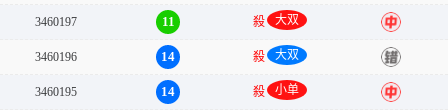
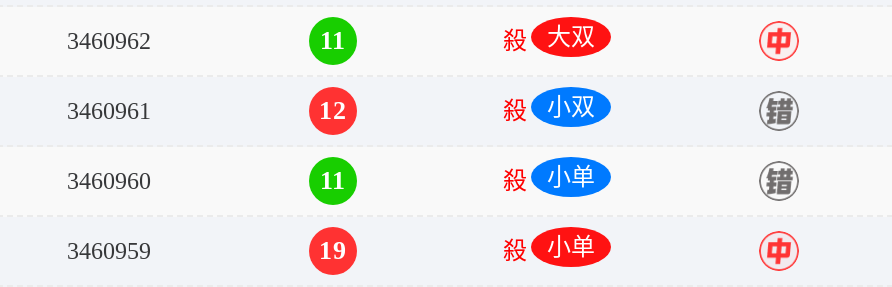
- 3460197
+ 3460962

- 3460196
+ 3460961

- 14
+ 12

- 大双
+ 小双

- 3460195
- 14
+ 3460960
+ 11
+ 殺
+ 小单
+ 错
+ 3460959
+ 19
